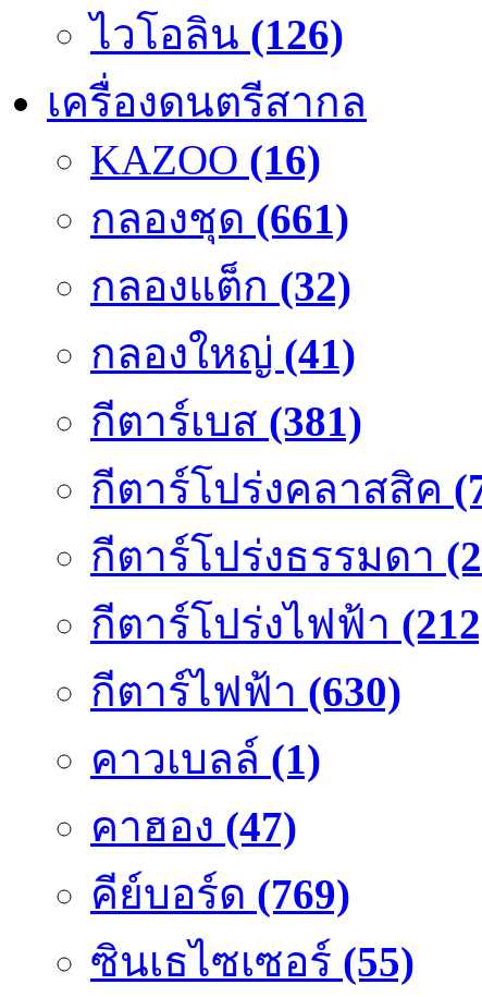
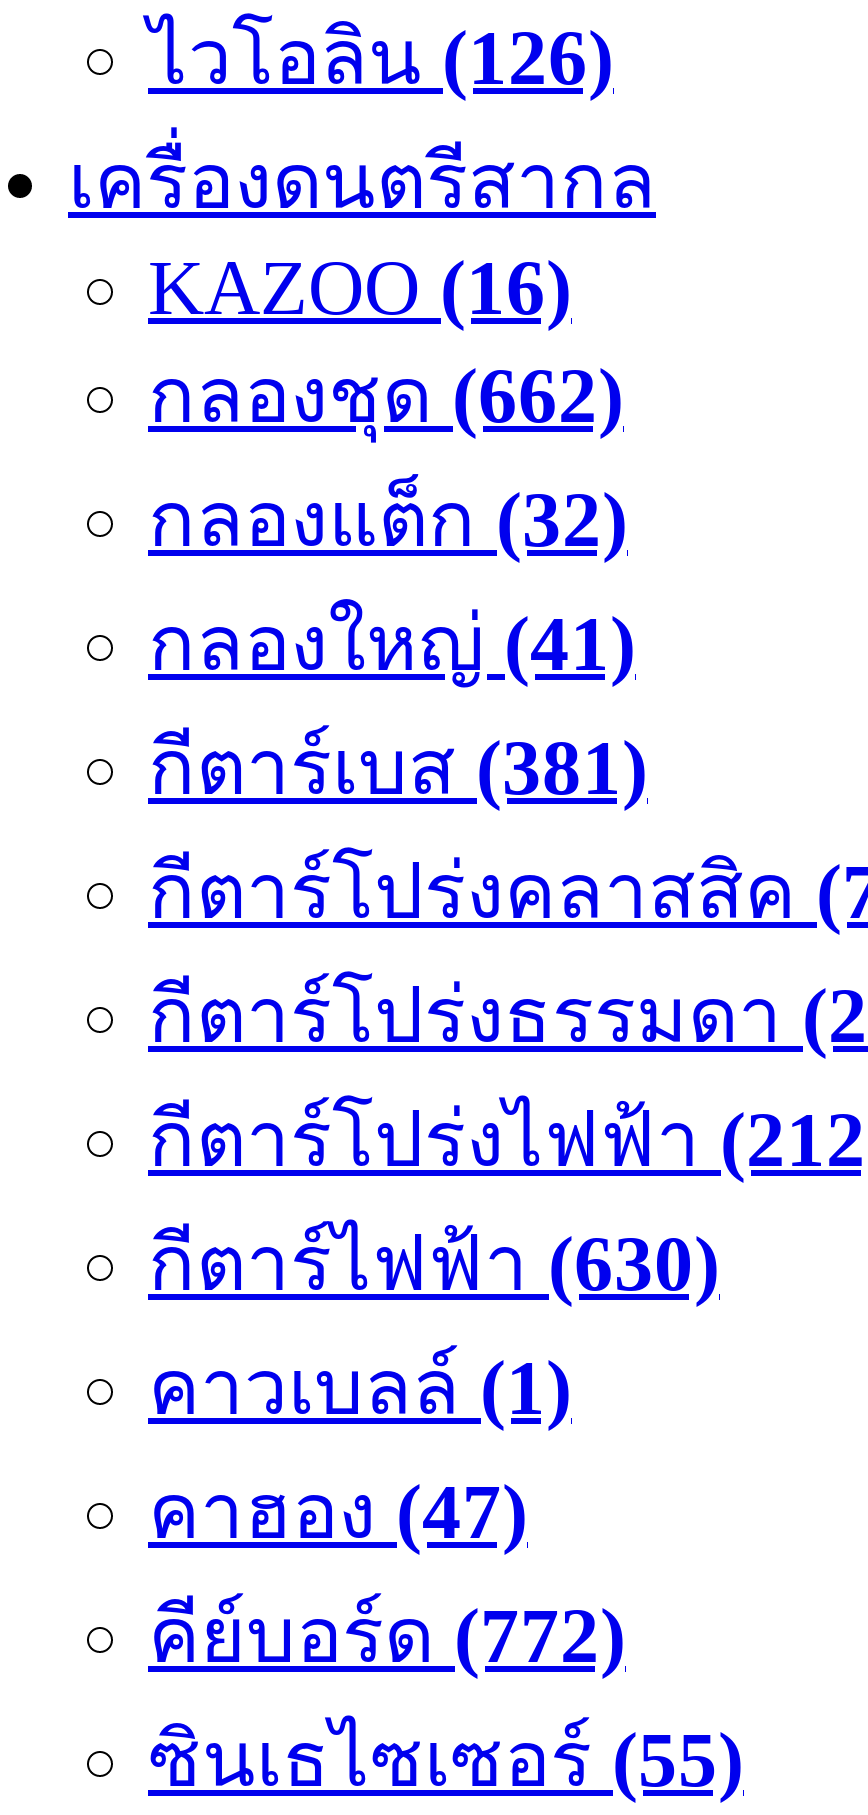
- กลองชุด(661)
+ กลองชุด(662)

- คีย์บอร์ด(769)
+ คีย์บอร์ด(772)
